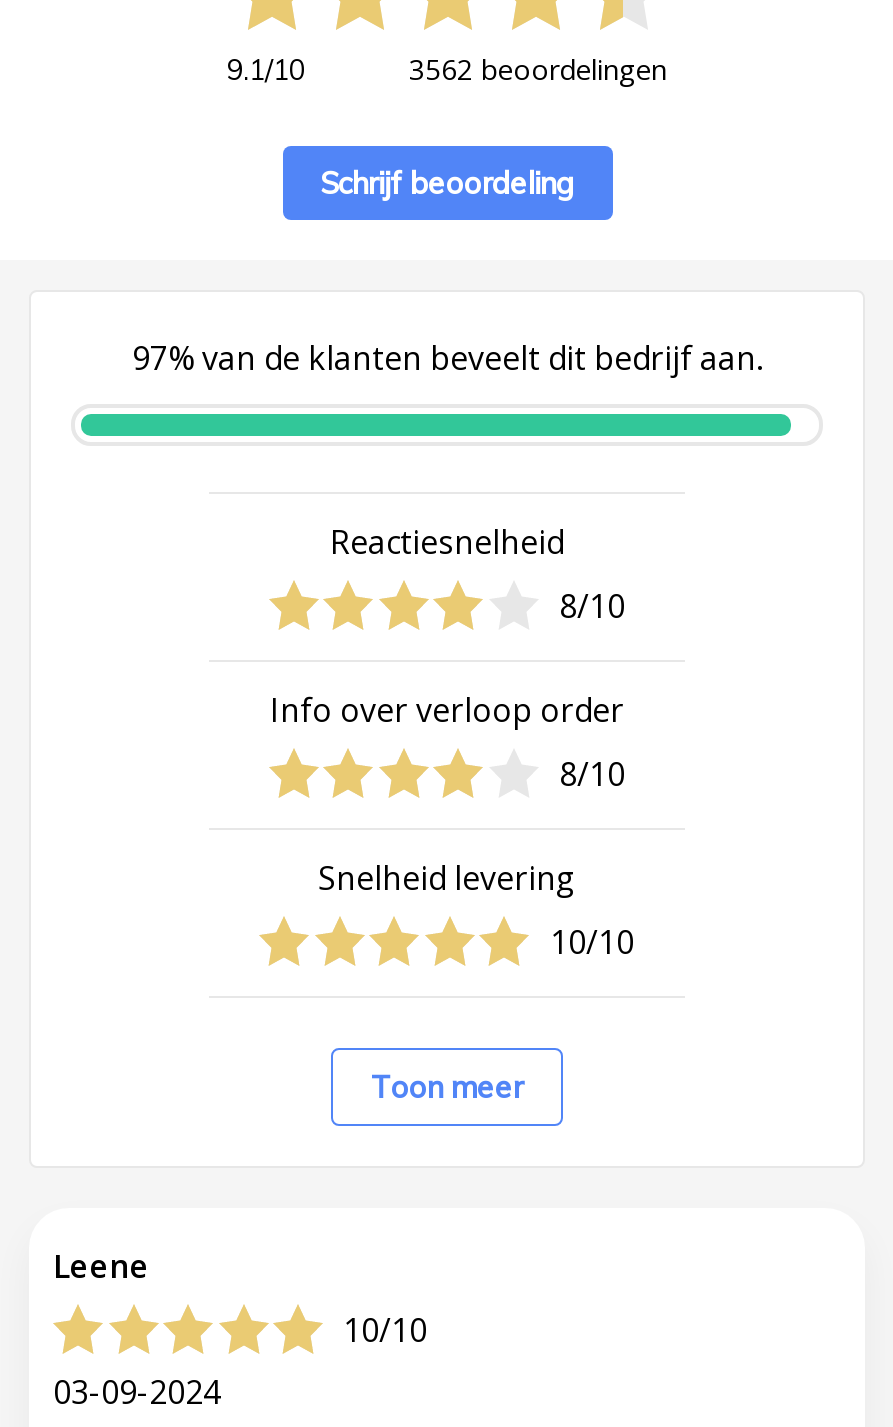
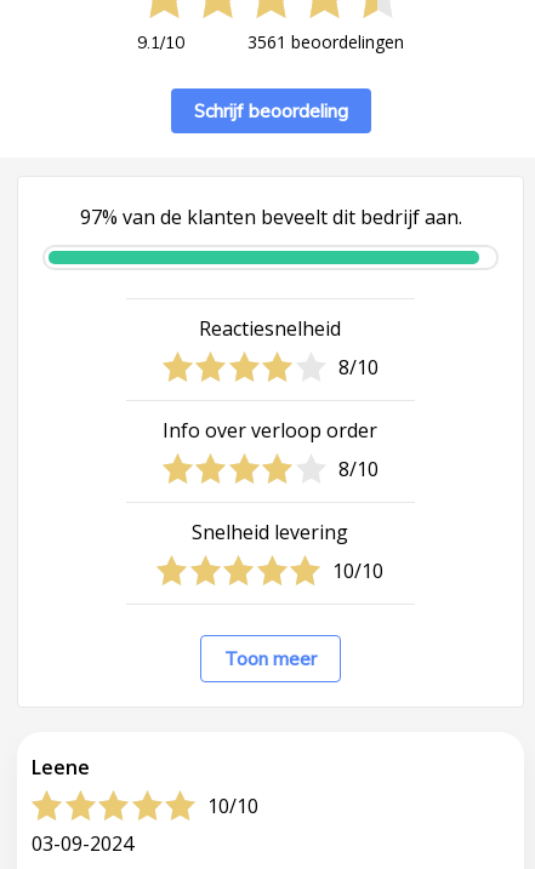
- 3562 beoordelingen
+ 3561 beoordelingen
